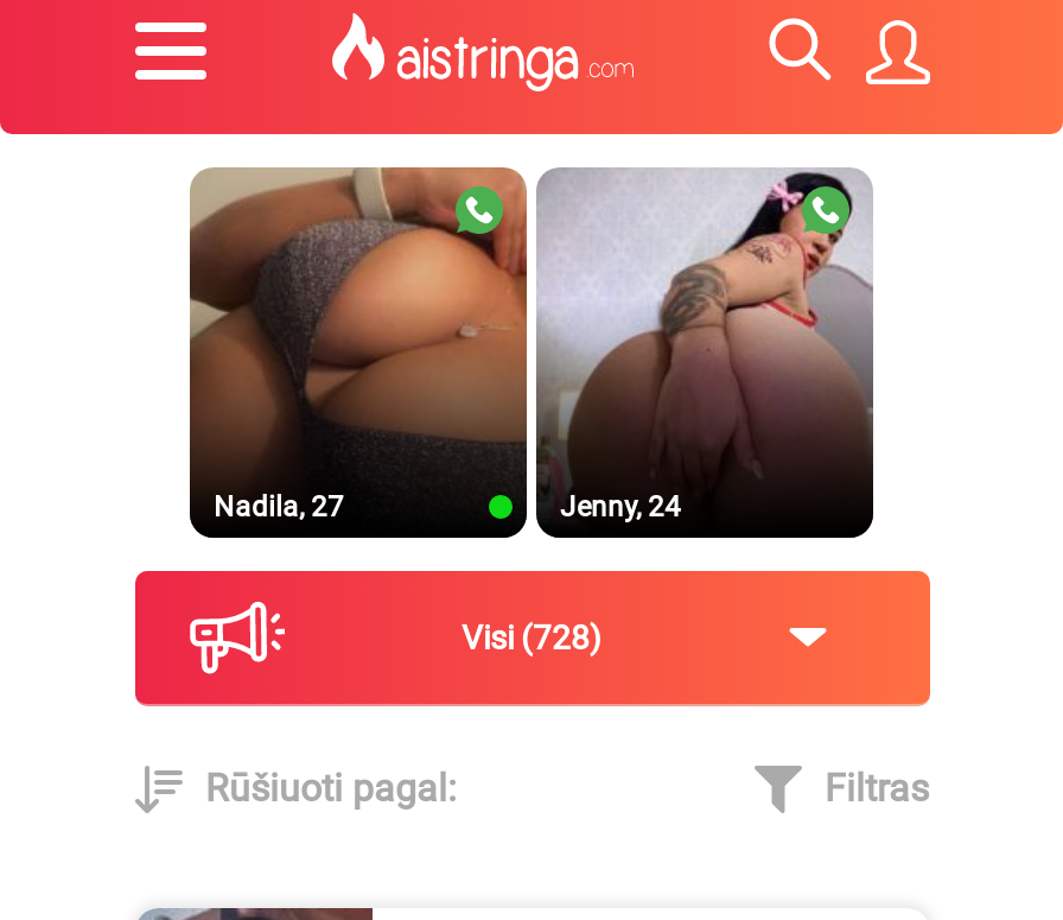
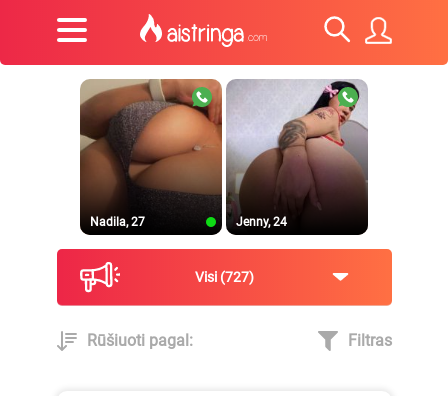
- Visi 728
+ Visi 727
